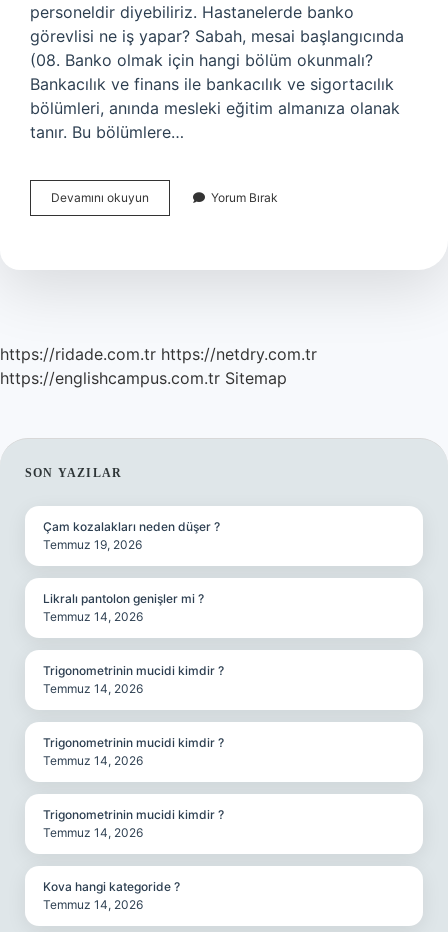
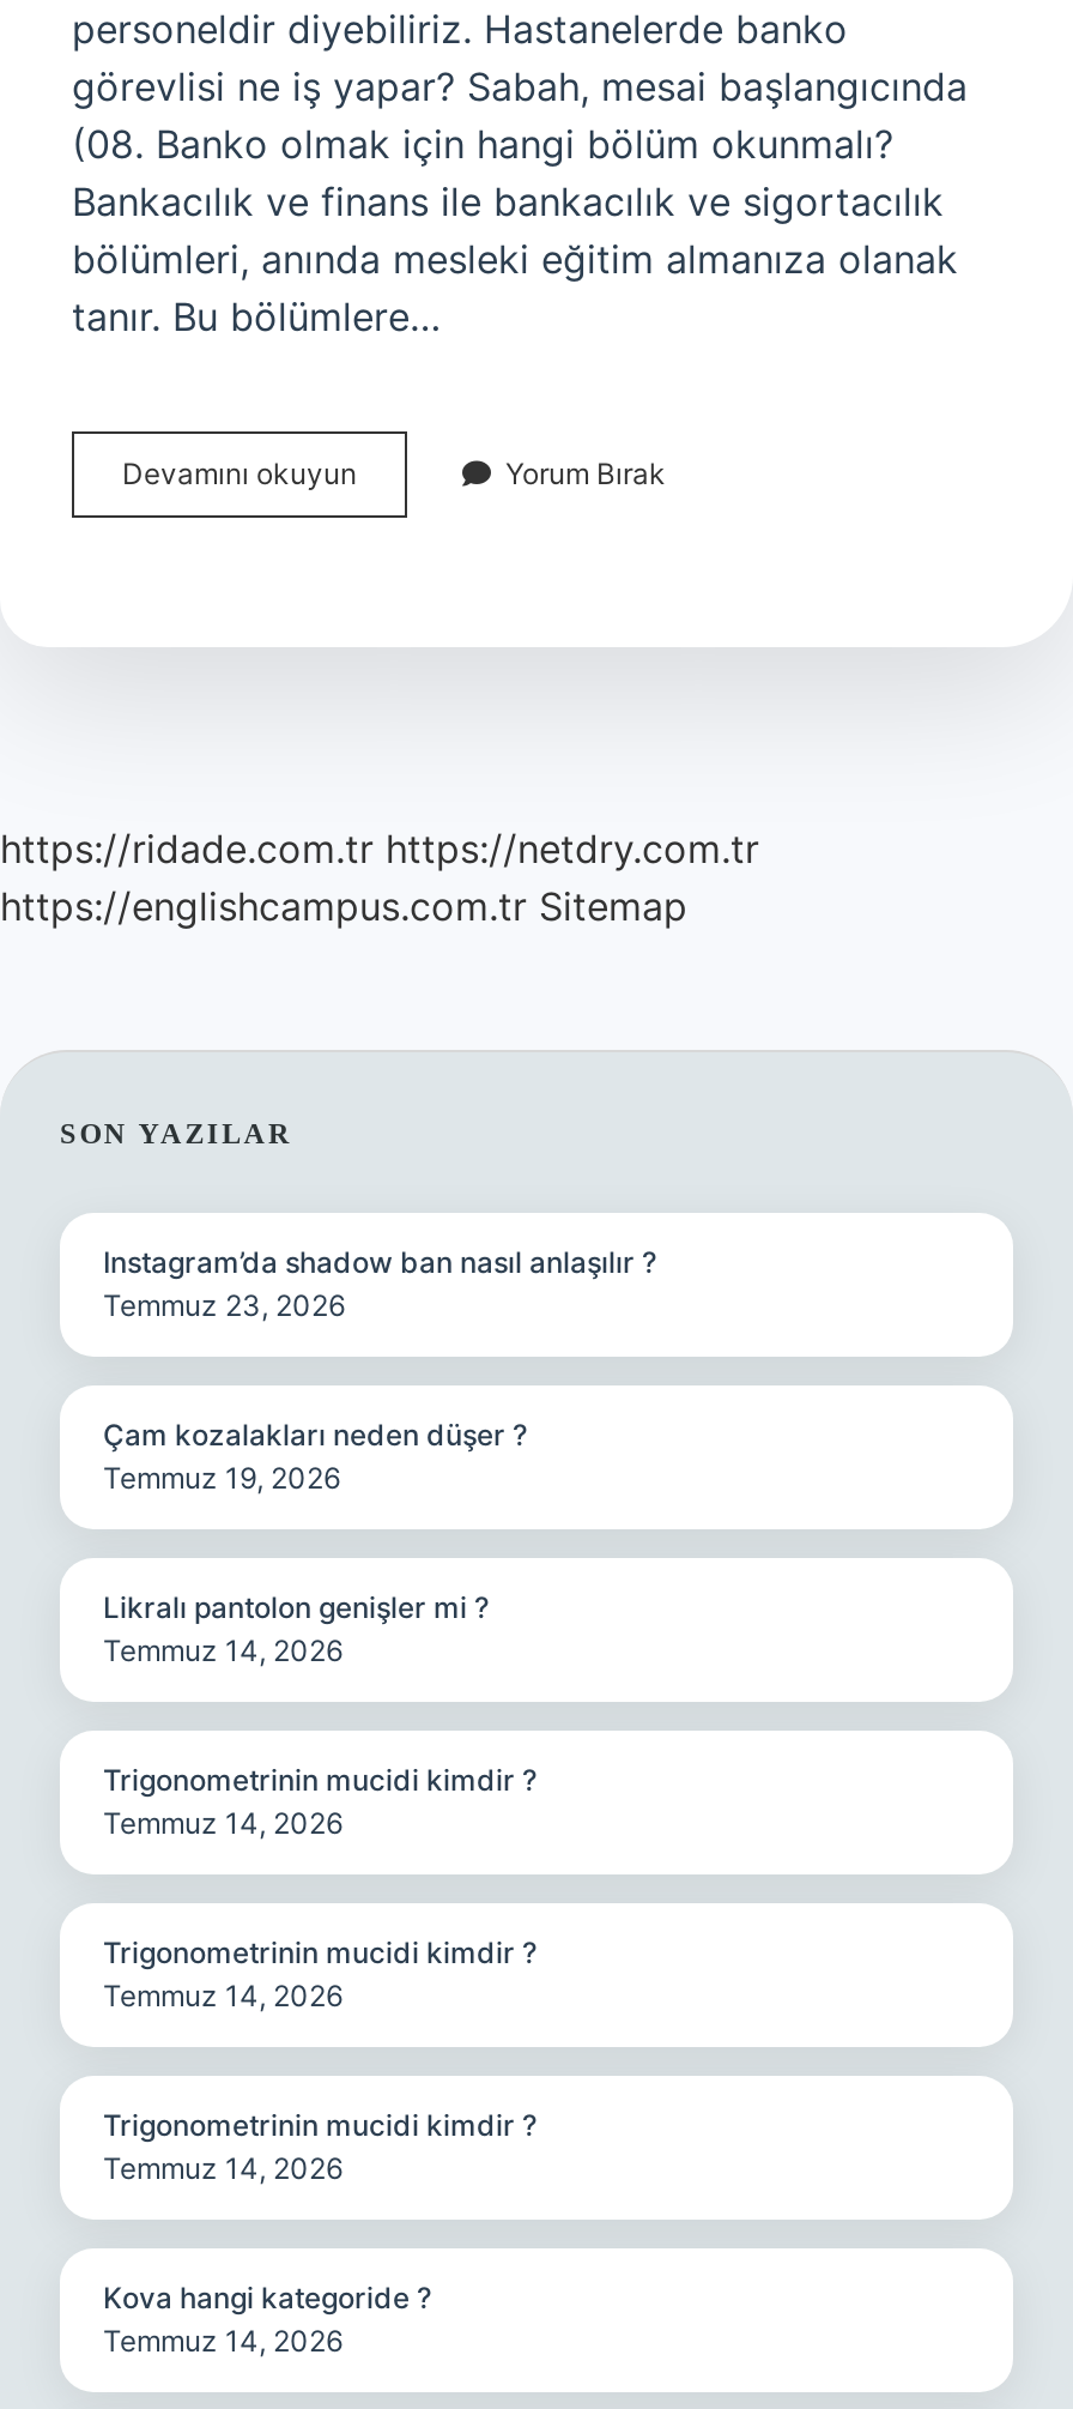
+ Instagram’da shadow ban nasıl anlaşılır ?
+ Temmuz 23, 2026
